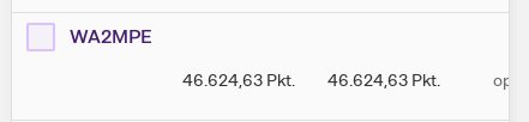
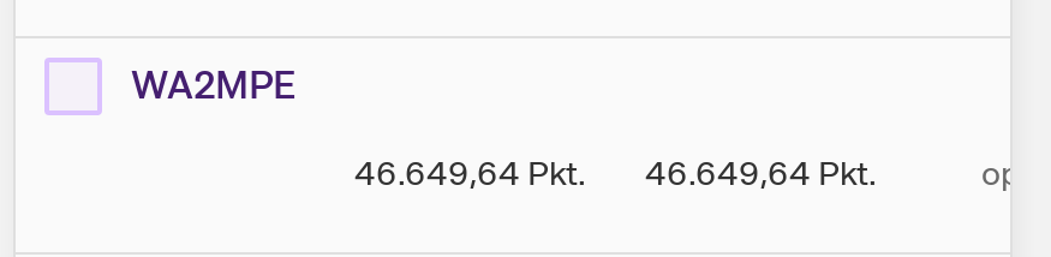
- 46.624,63 Pkt.
+ 46.649,64 Pkt.

- 46.624,63 Pkt.
+ 46.649,64 Pkt.
